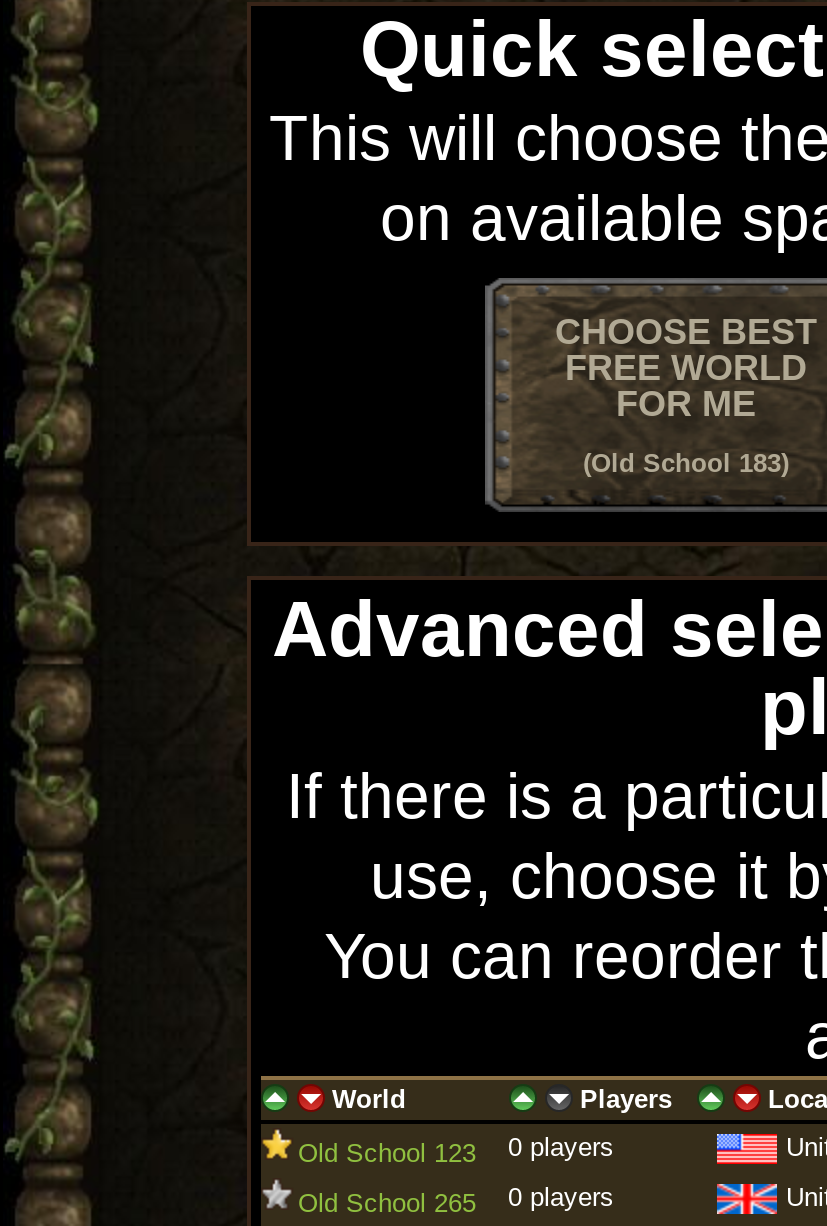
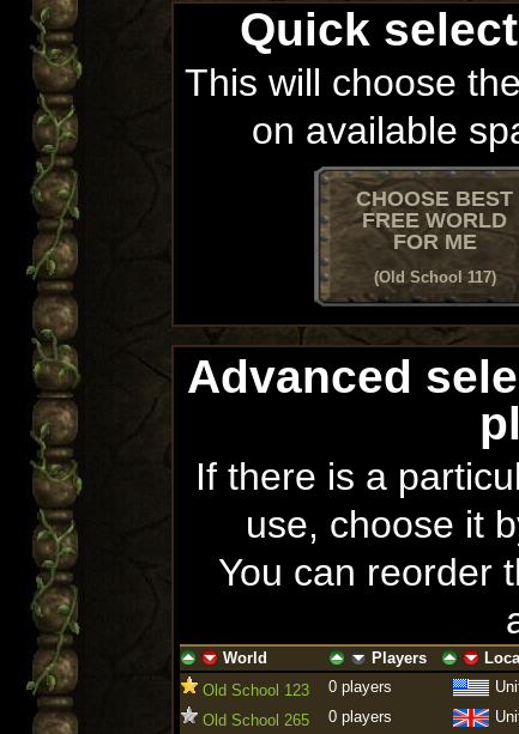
- (Old School 183)
+ (Old School 117)
